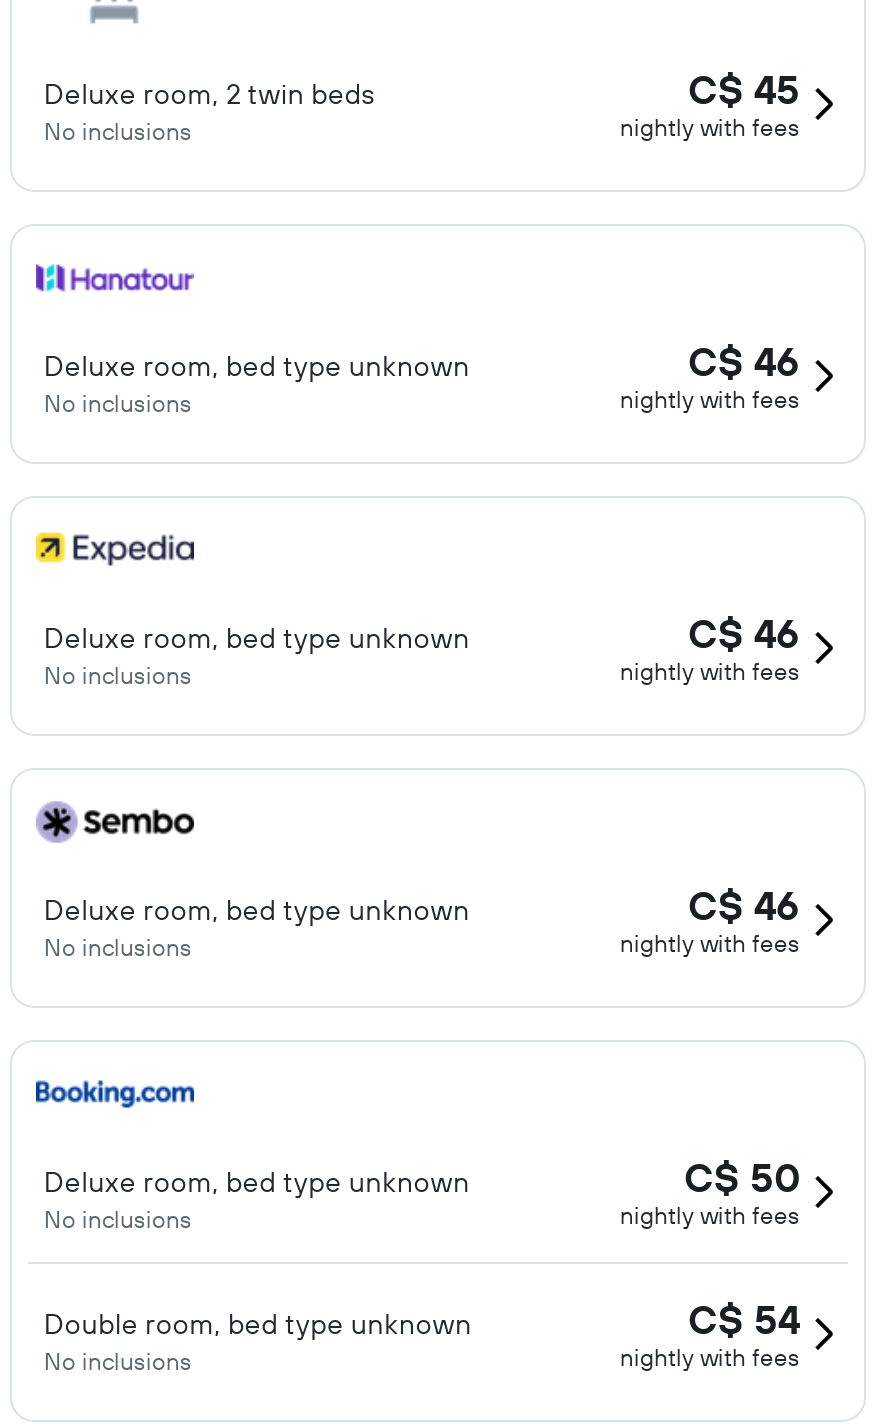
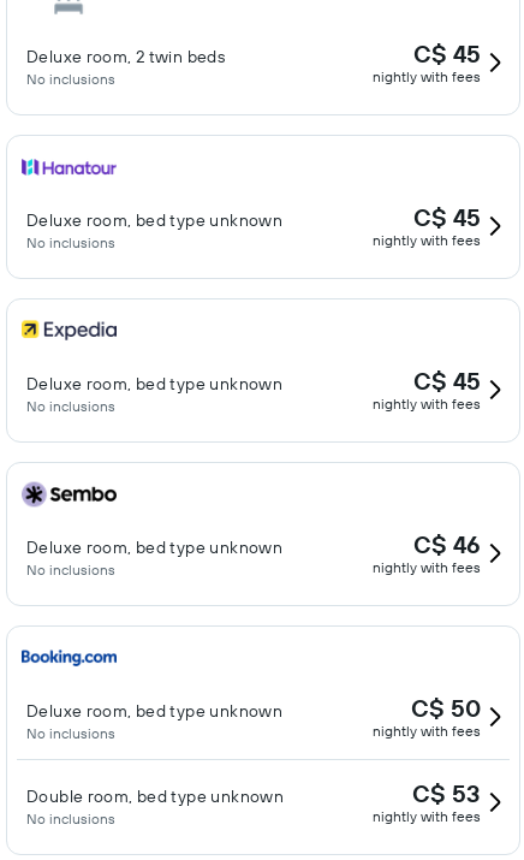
- C$ 46
+ C$ 45

- C$ 46
+ C$ 45

- C$ 54
+ C$ 53
